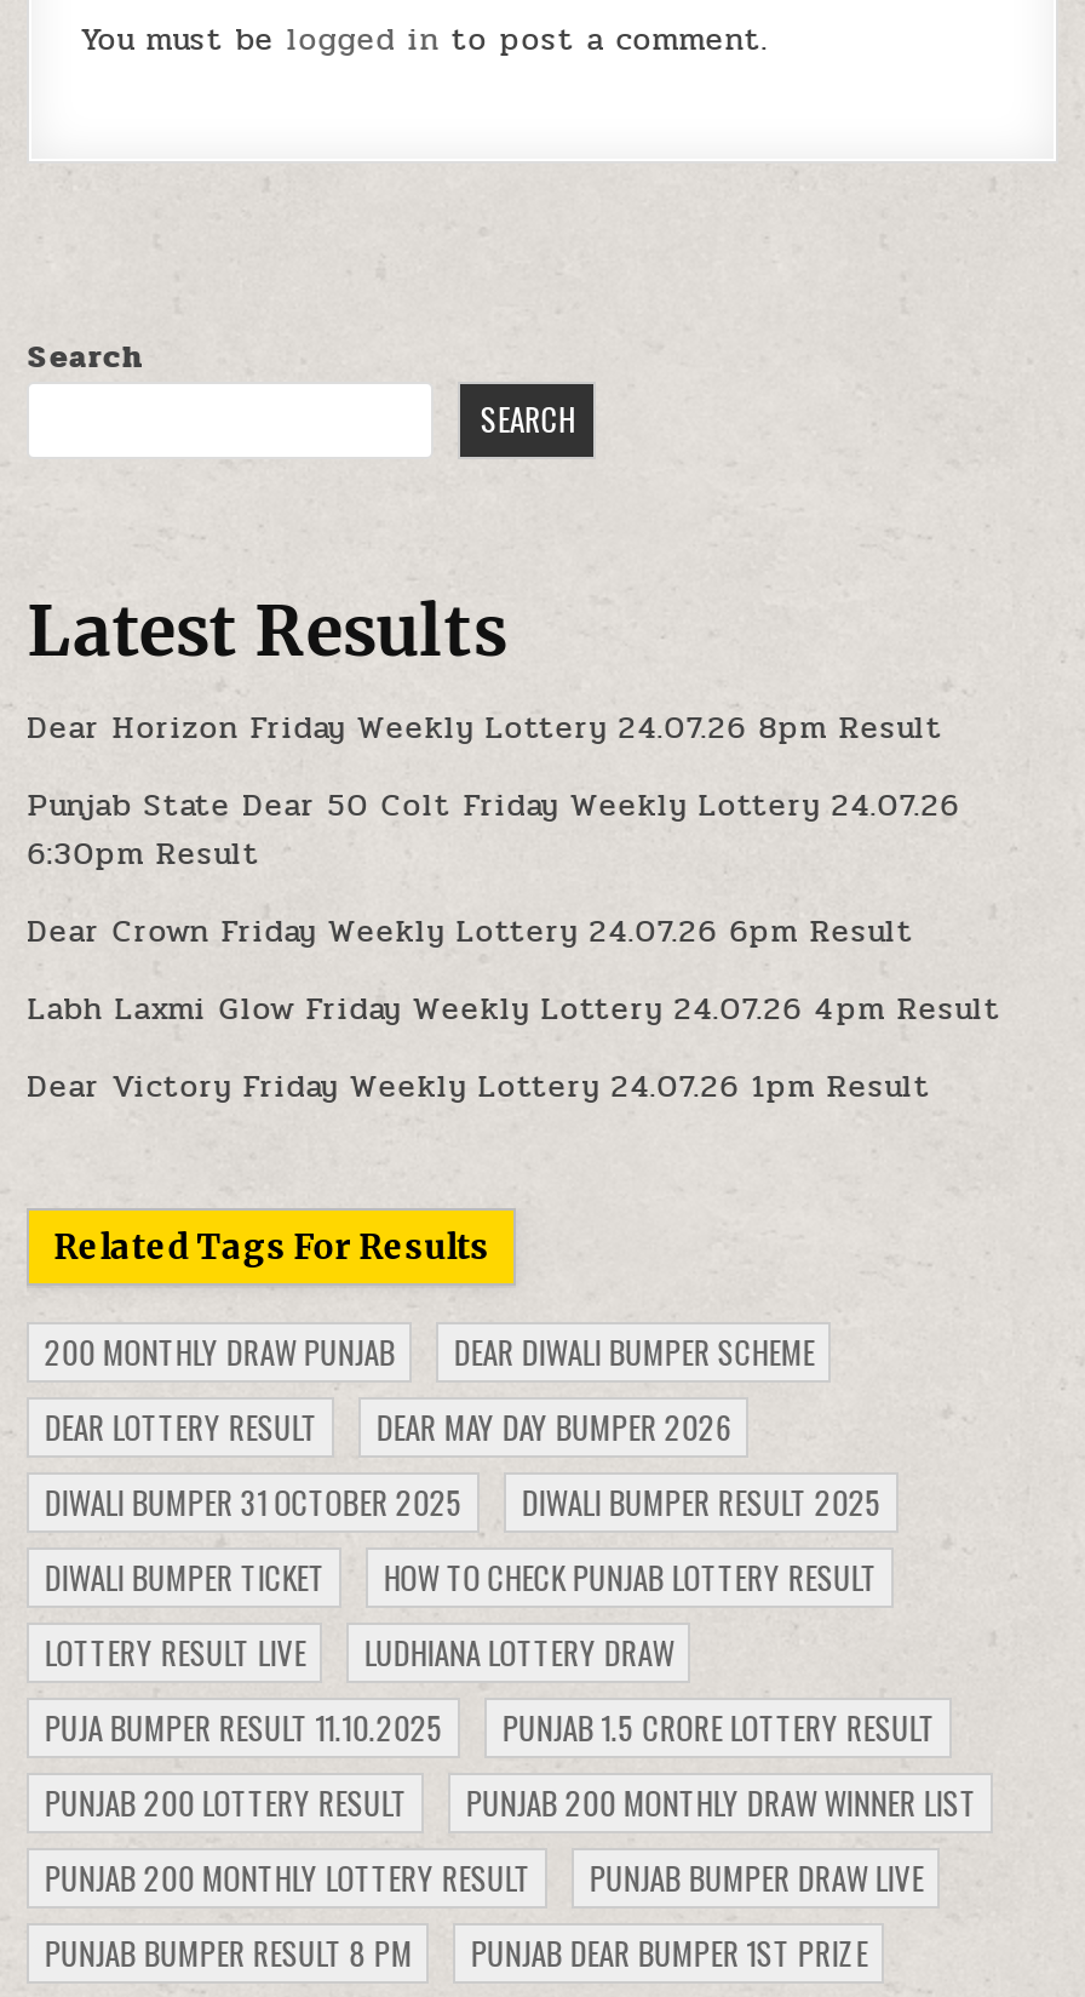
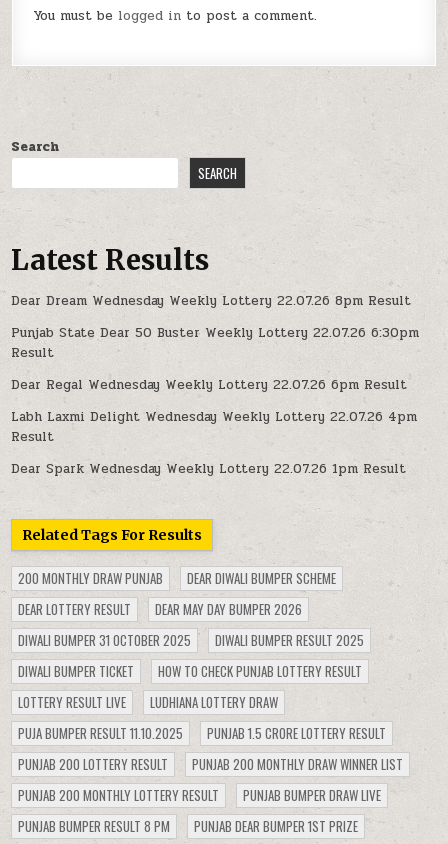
- Dear Horizon Friday Weekly Lottery 24.07.26 8pm Result
+ Dear Dream Wednesday Weekly Lottery 22.07.26 8pm Result

- Punjab State Dear 50 Colt Friday Weekly Lottery 24.07.26
- 6:30pm Result
+ Punjab State Dear 50 Buster Weekly Lottery 22.07.26 6:30pm
+ Result

- Dear Crown Friday Weekly Lottery 24.07.26 6pm Result
+ Dear Regal Wednesday Weekly Lottery 22.07.26 6pm Result

- Labh Laxmi Glow Friday Weekly Lottery 24.07.26 4pm Result
+ Labh Laxmi Delight Wednesday Weekly Lottery 22.07.26 4pm
+ Result

- Dear Victory Friday Weekly Lottery 24.07.26 1pm Result
+ Dear Spark Wednesday Weekly Lottery 22.07.26 1pm Result
